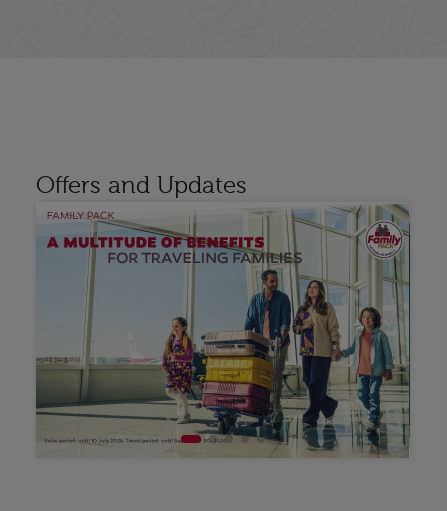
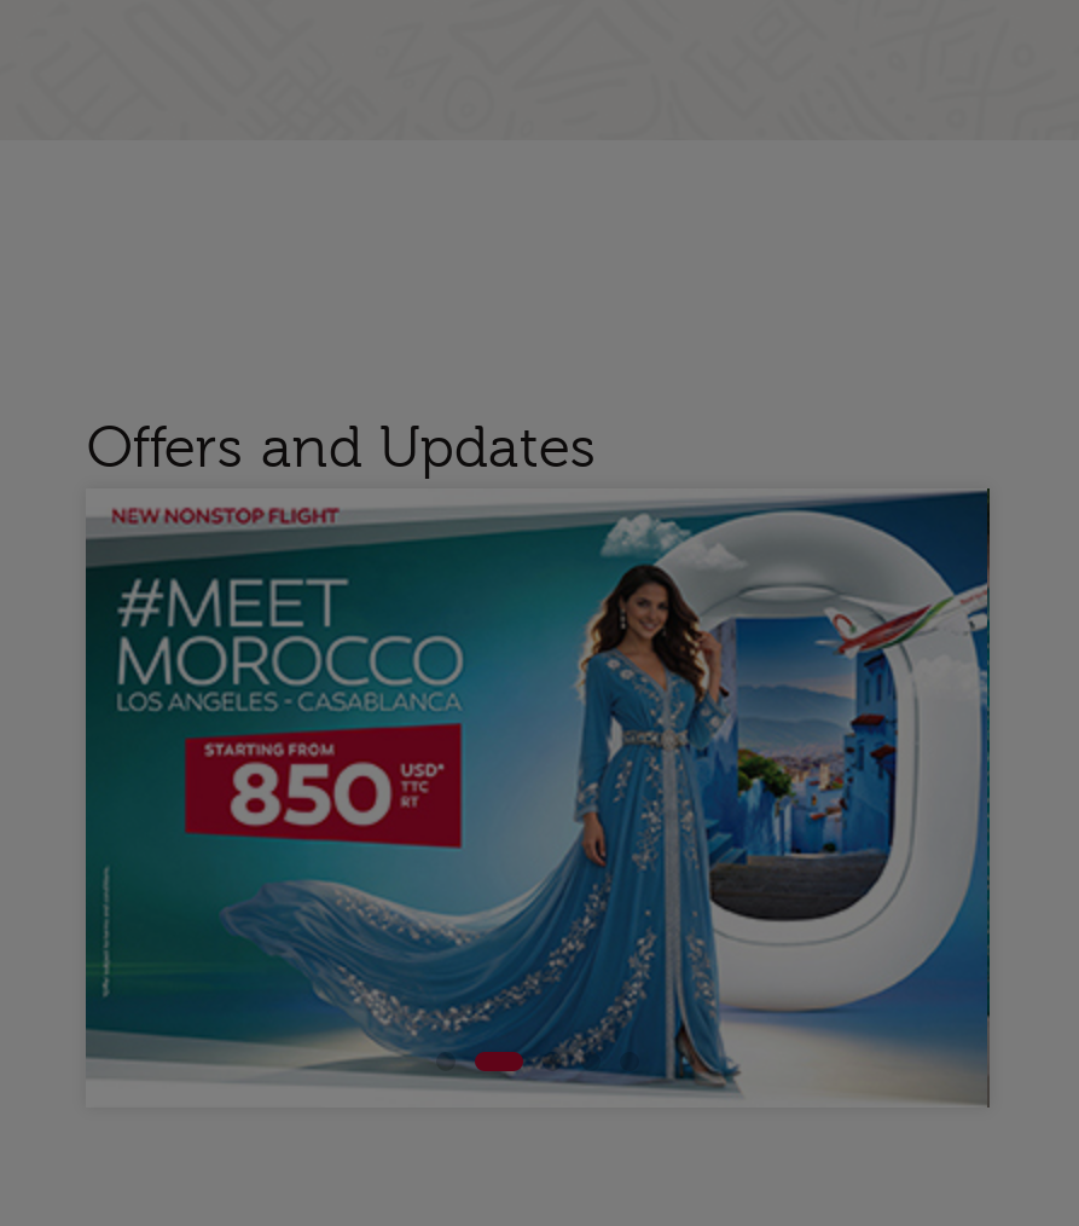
- [image]
+ [image]
